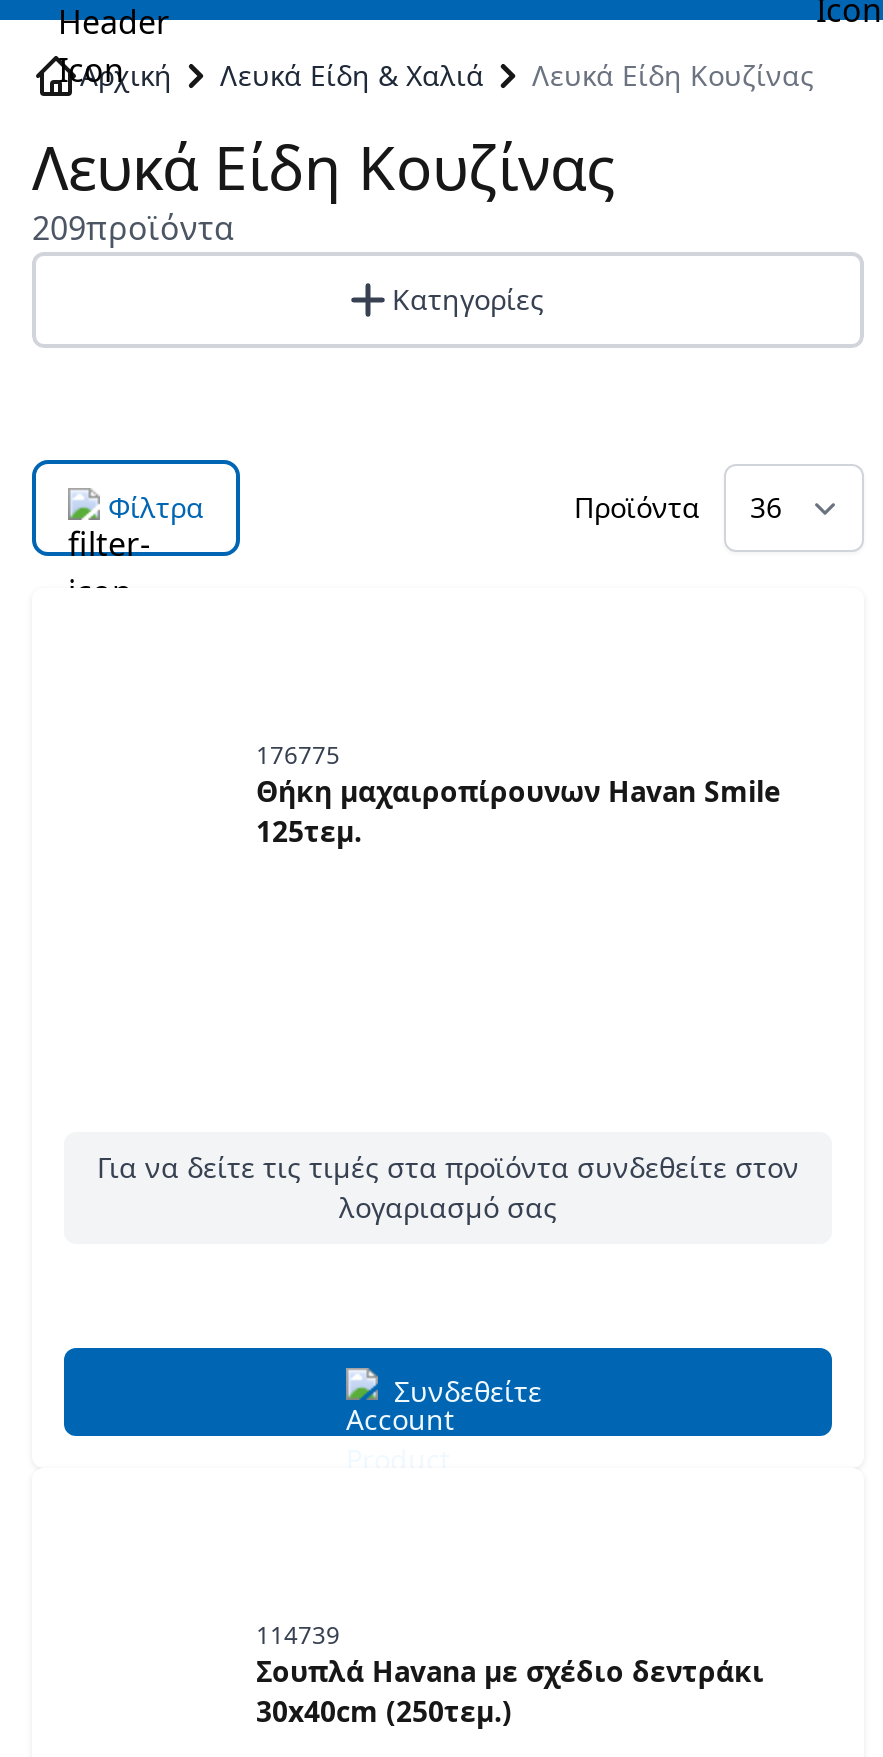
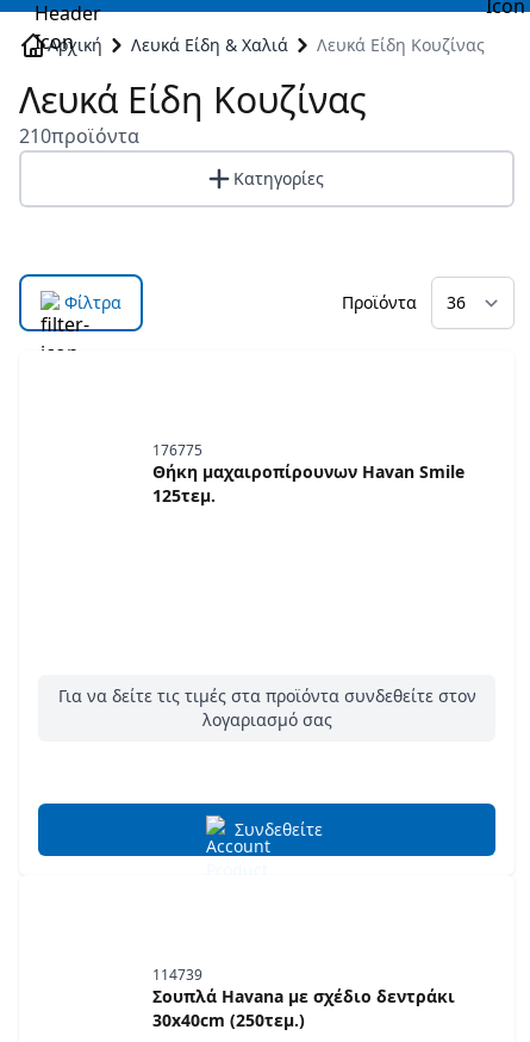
- 209προϊόντα
+ 210προϊόντα
